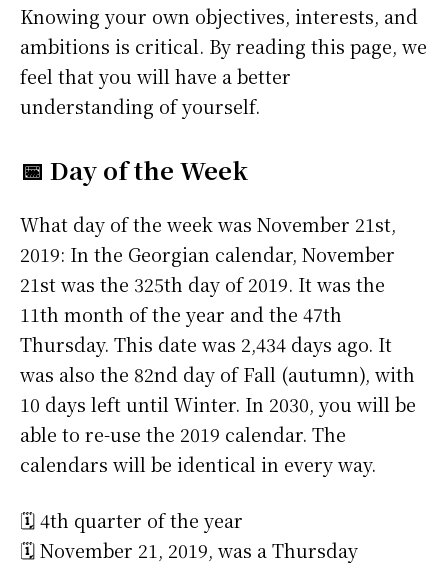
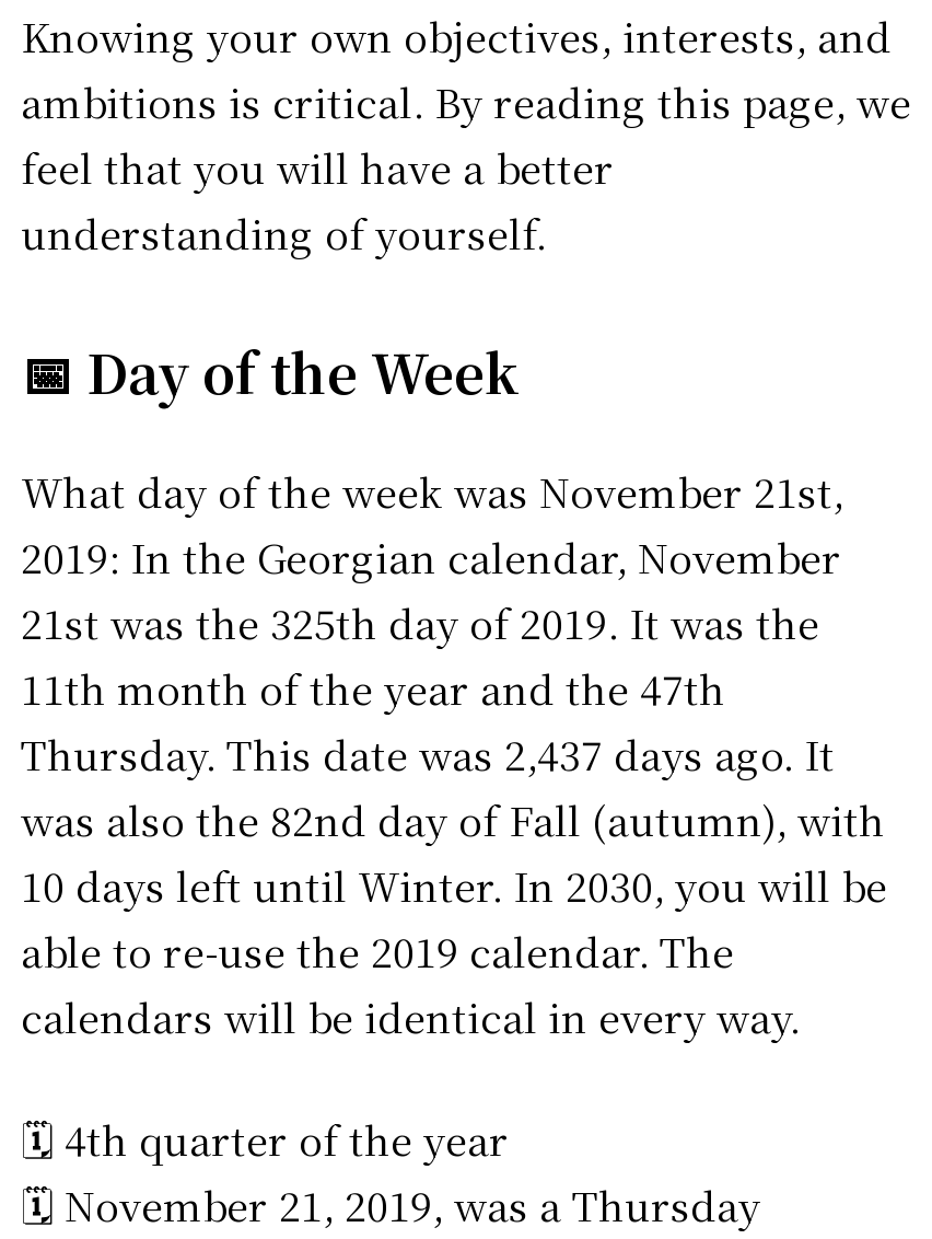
- Thursday. This date was 2,434 days ago. It
+ Thursday. This date was 2,437 days ago. It
